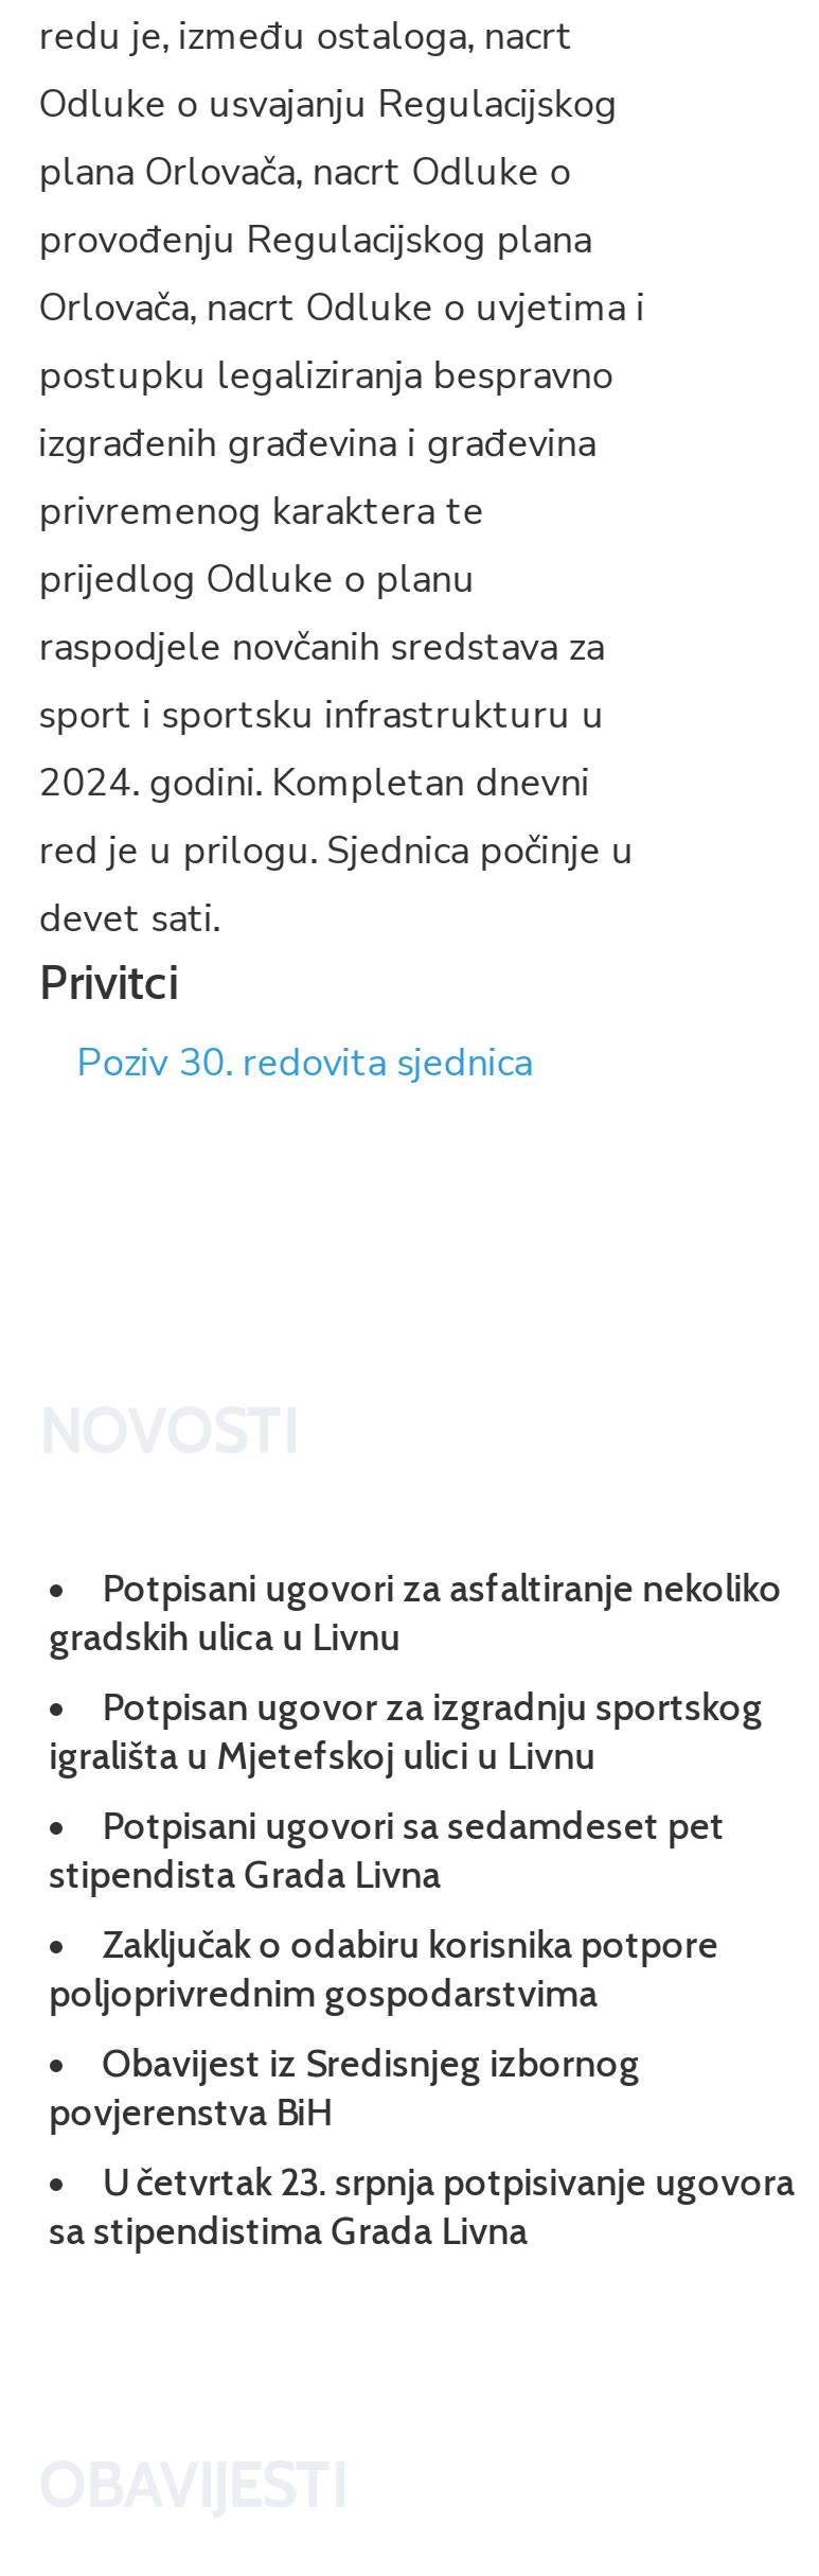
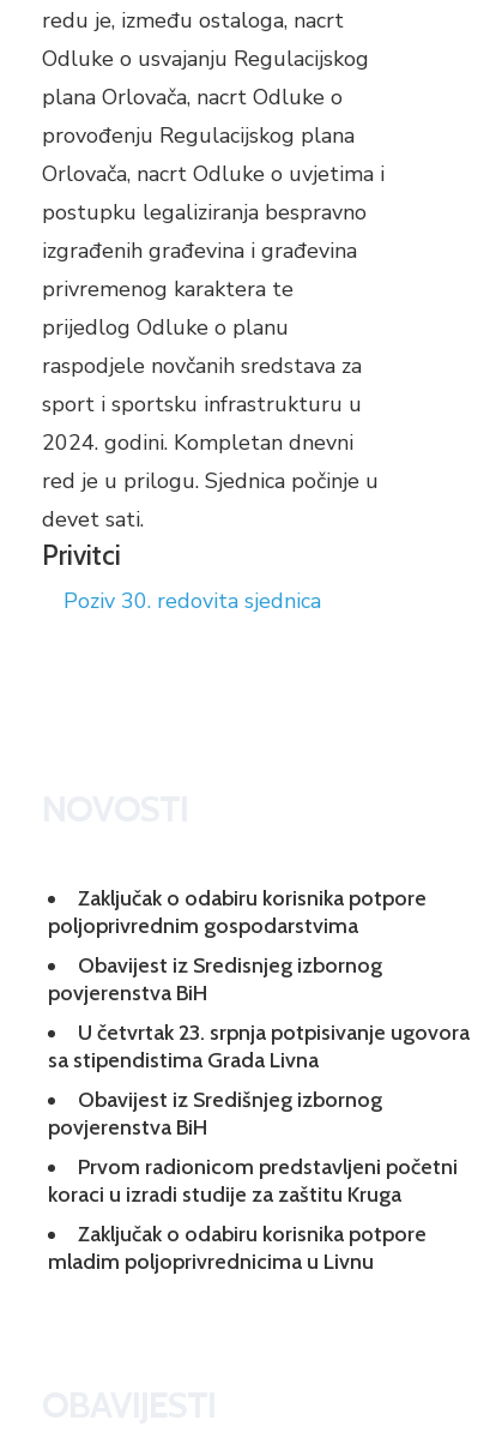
- Potpisani ugovori za asfaltiranje nekoliko
- gradskih ulica u Livnu
- Potpisan ugovor za izgradnju sportskog
- igrališta u Mjetefskoj ulici u Livnu
- Potpisani ugovori sa sedamdeset pet
- stipendista Grada Livna

moved up: Zaključak o odabiru korisnika potpore | poljoprivrednim gospodarstvima | Obavijest iz Sredisnjeg izbornog | povjerenstva BiH | U četvrtak 23. srpnja potpisivanje ugovora | sa stipendistima Grada Livna

+ Obavijest iz Središnjeg izbornog
+ povjerenstva BiH
+ Prvom radionicom predstavljeni početni
+ koraci u izradi studije za zaštitu Kruga
+ Zaključak o odabiru korisnika potpore
+ mladim poljoprivrednicima u Livnu
